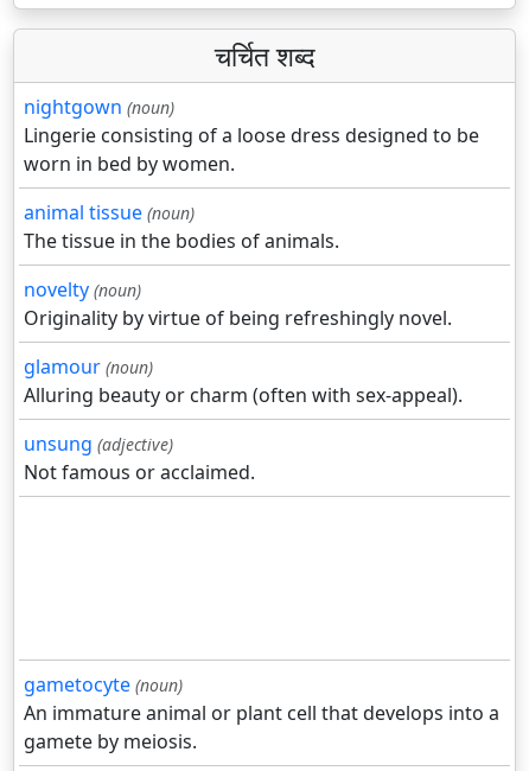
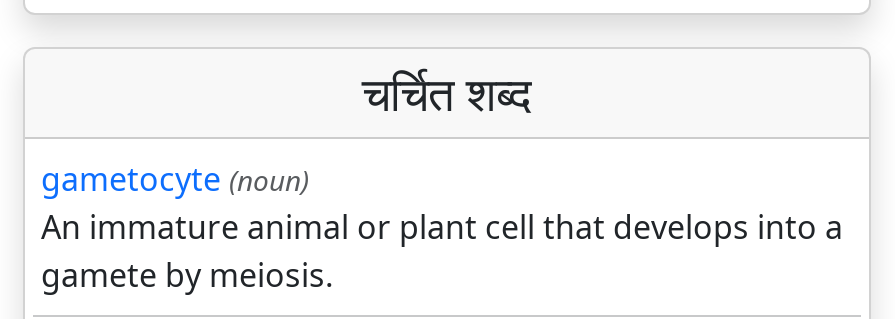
- nightgown (noun)
- Lingerie consisting of a loose dress designed to be
- worn in bed by women.
- animal tissue (noun)
- The tissue in the bodies of animals.
- novelty (noun)
- Originality by virtue of being refreshingly novel.
- glamour (noun)
- Alluring beauty or charm (often with sex-appeal).
- unsung (adjective)
- Not famous or acclaimed.
